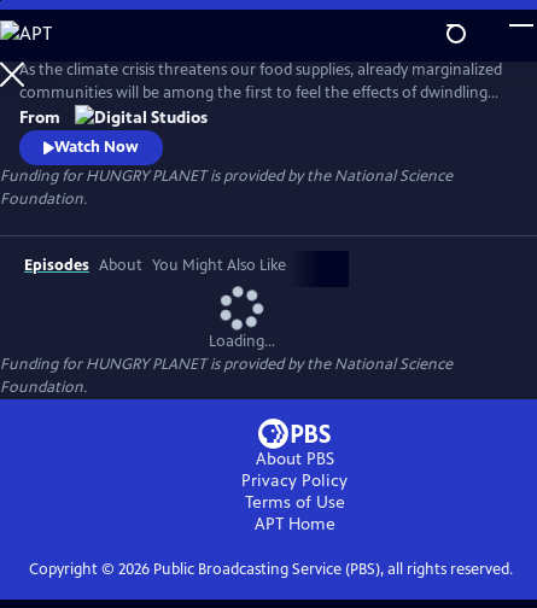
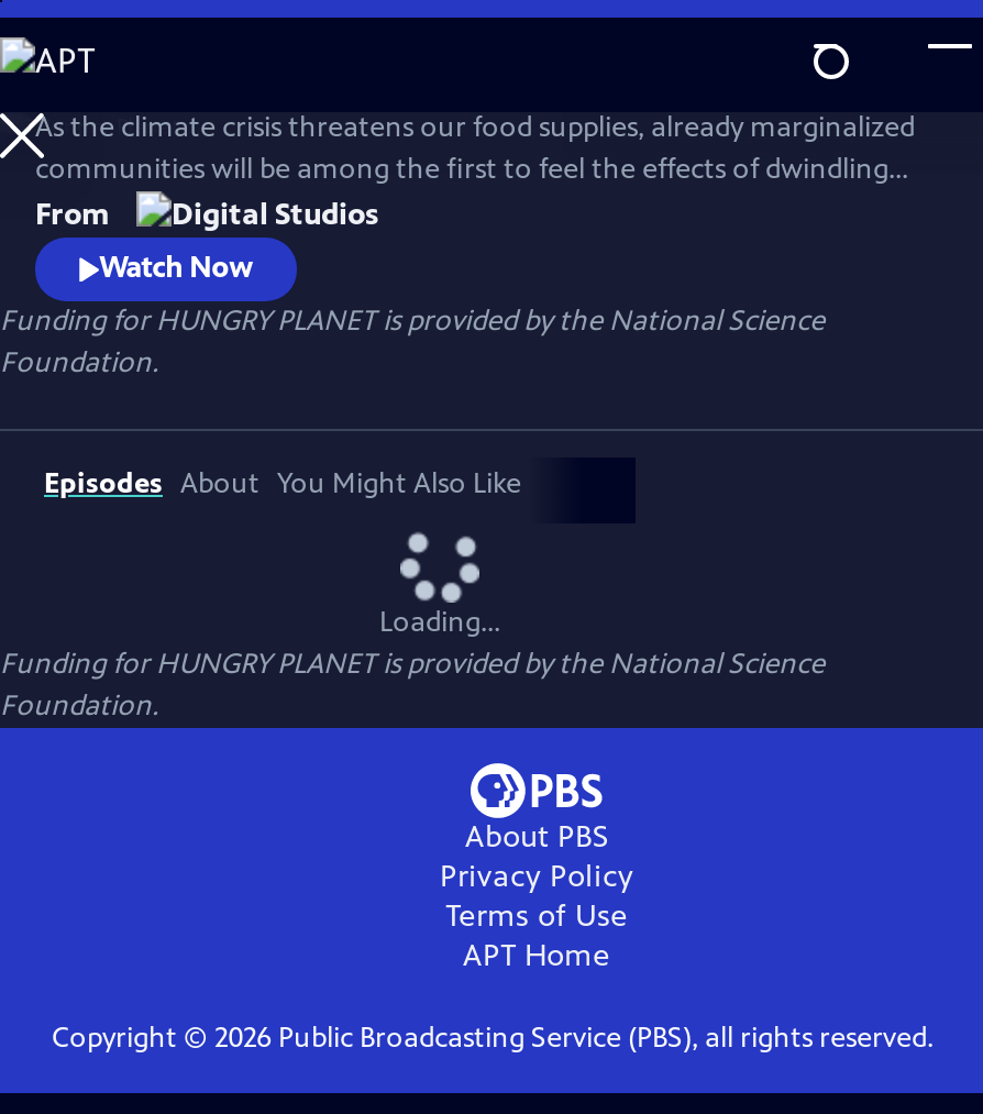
- [image]
+ [image]
